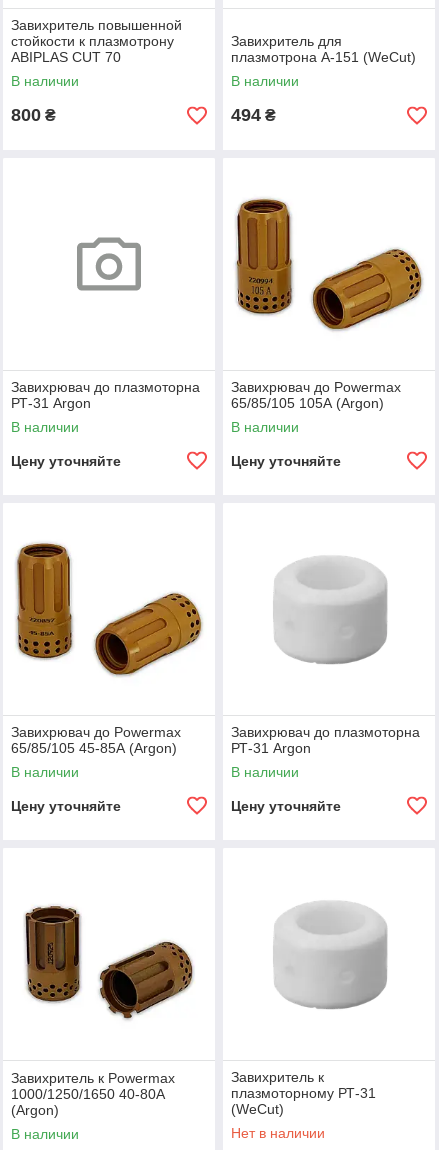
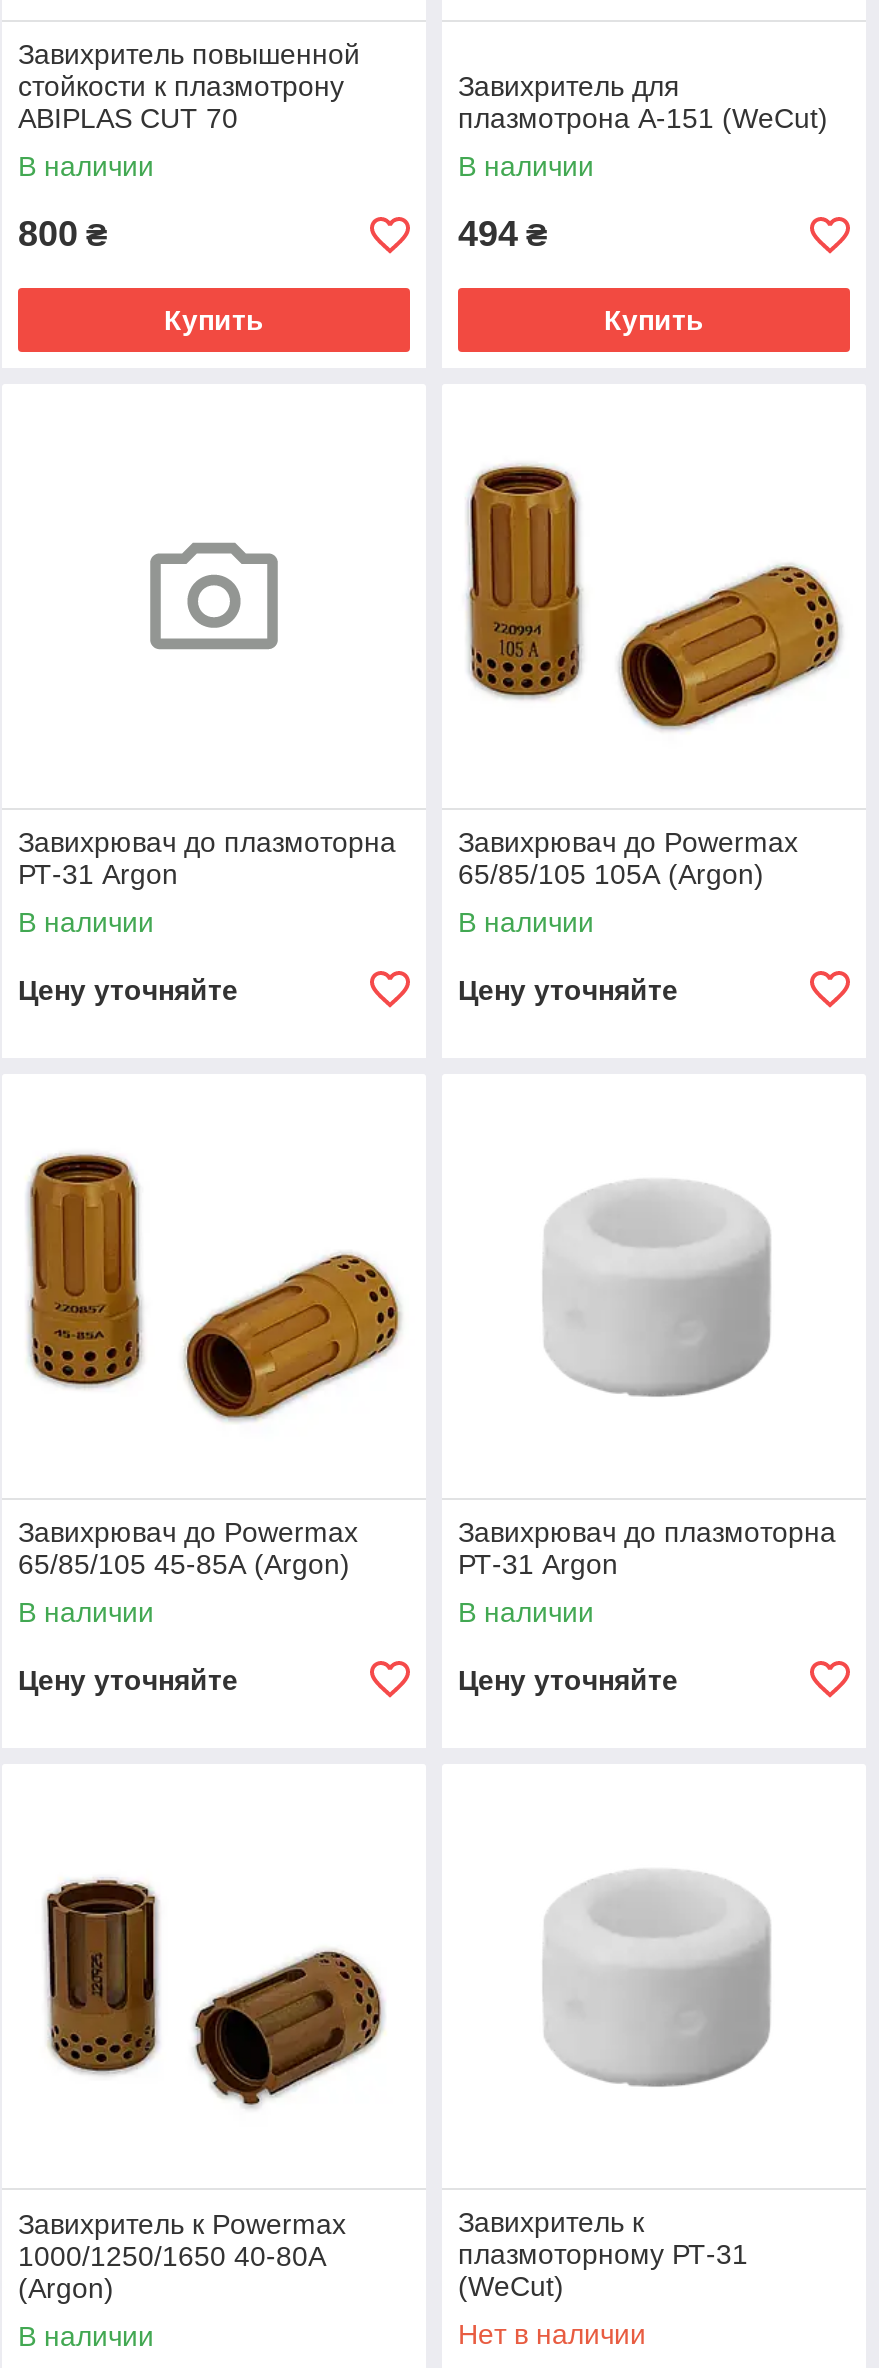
+ Купить

+ Купить
